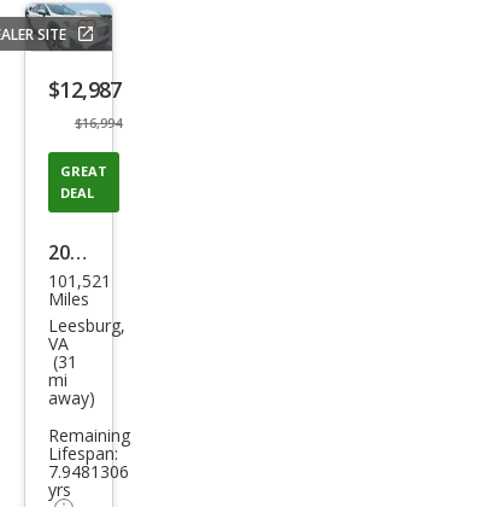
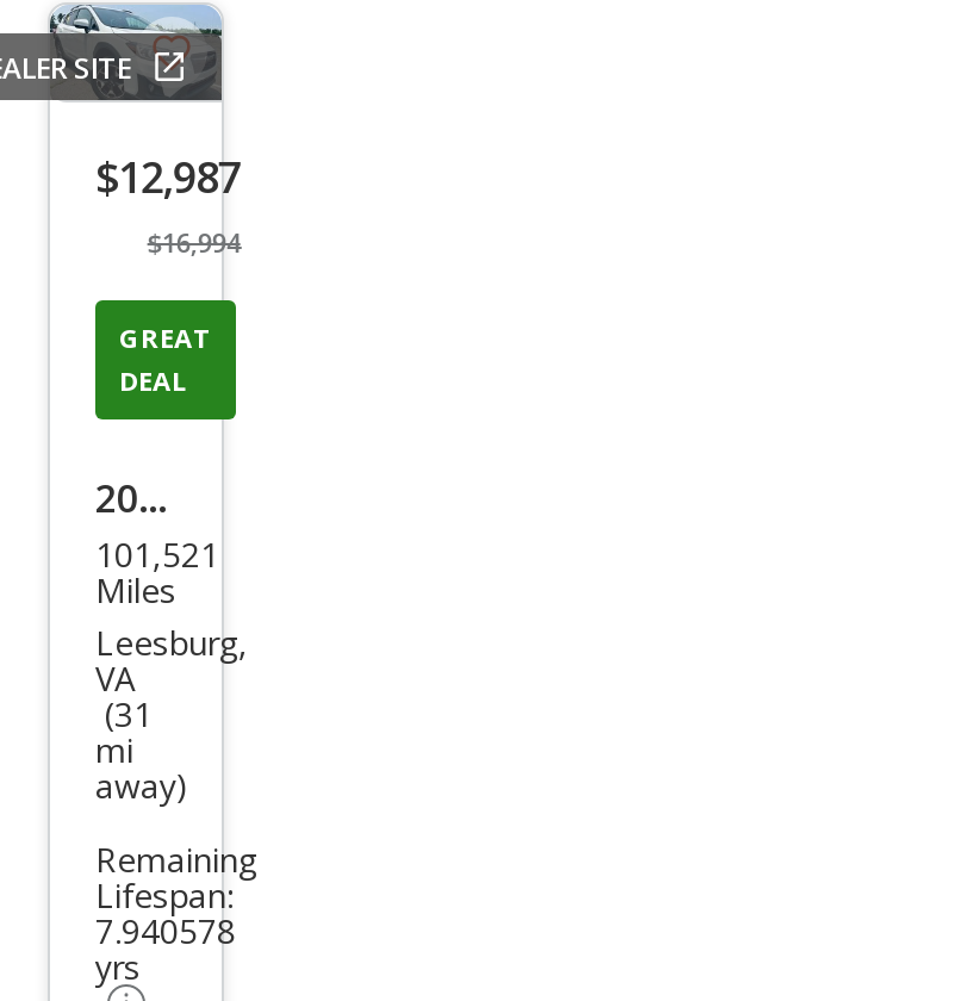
- 7.9481306
+ 7.940578
